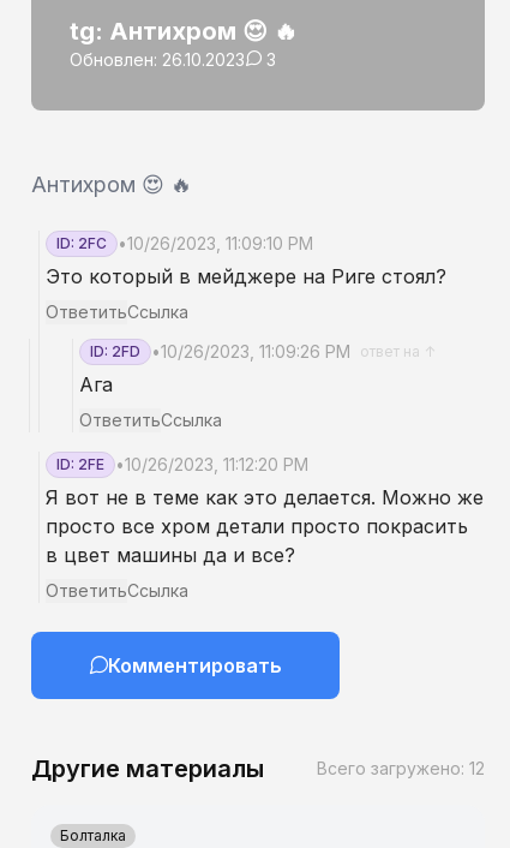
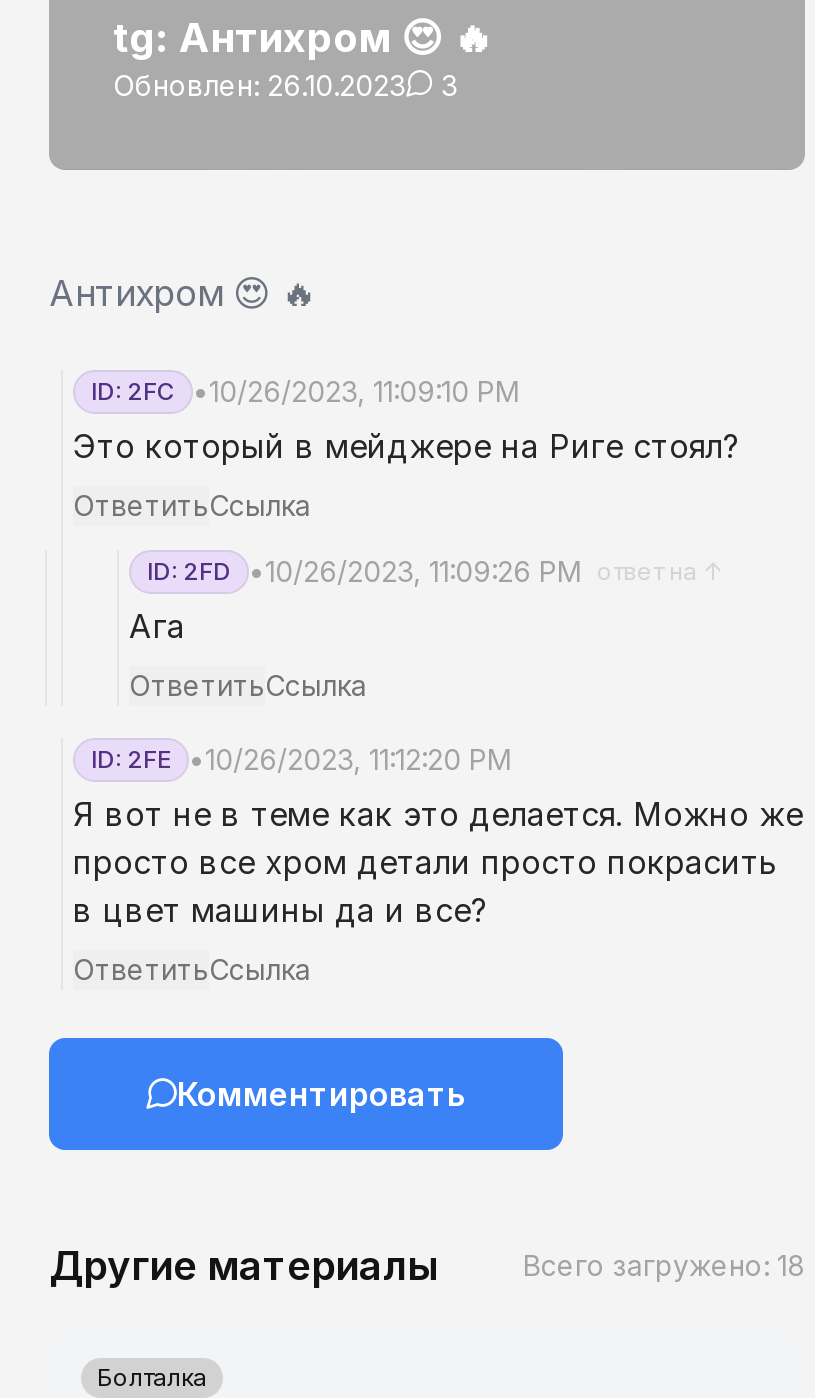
- Всего загружено: 12
+ Всего загружено: 18
